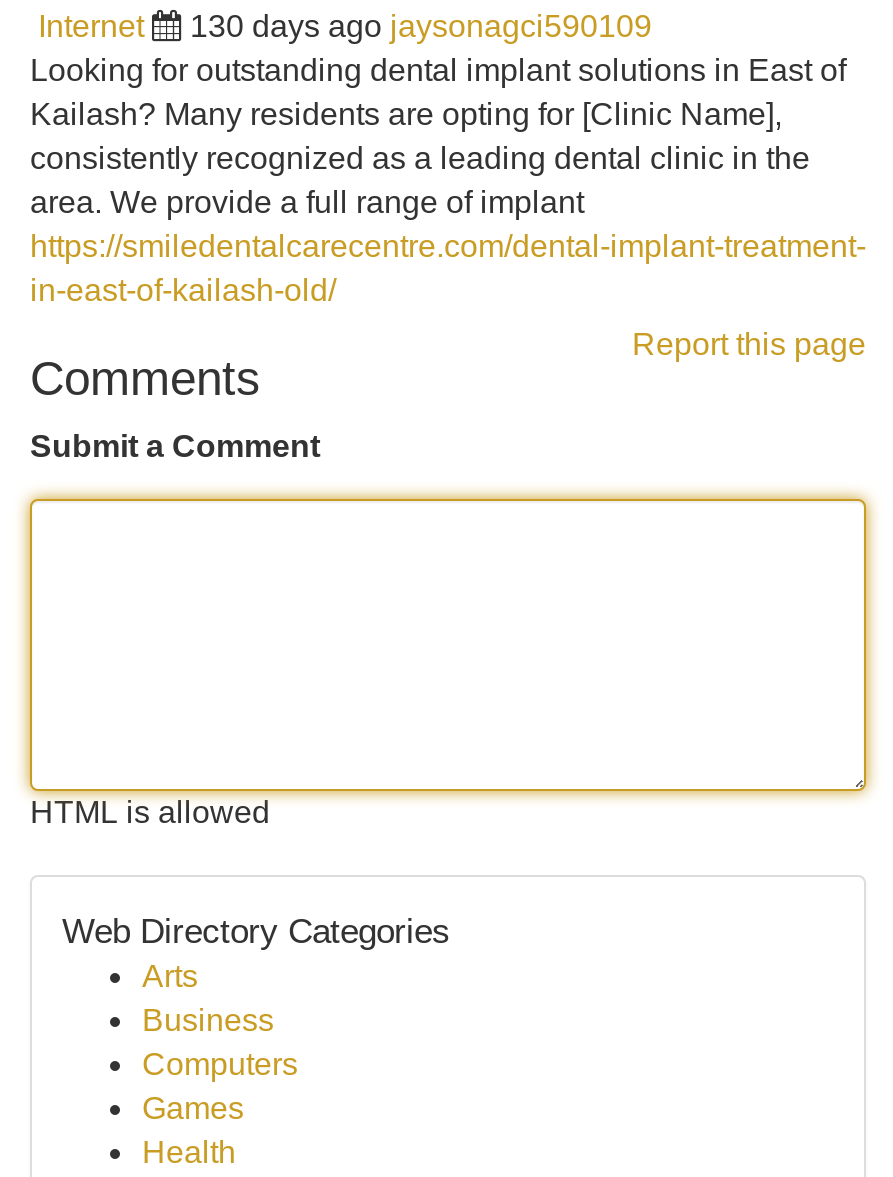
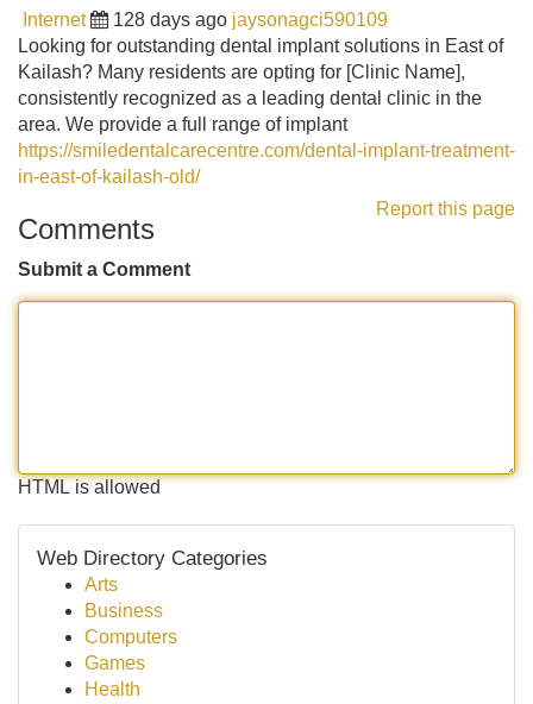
- 130 days ago jaysonagci590109
+ 128 days ago jaysonagci590109
